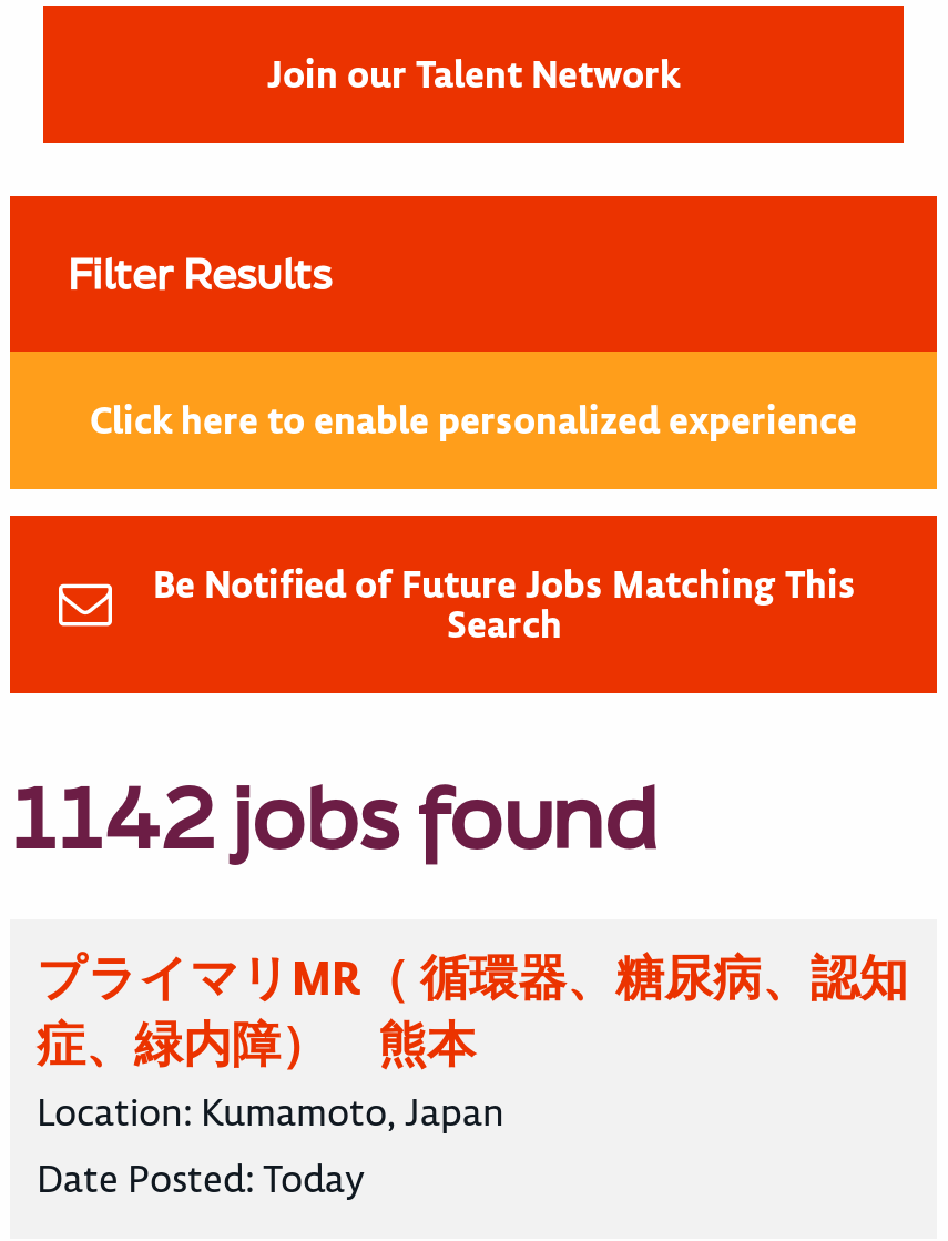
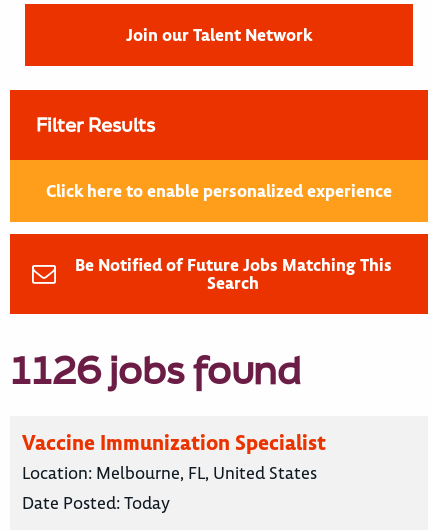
- 1142 jobs found
+ 1126 jobs found

- プライマリMR（ 循環器、糖尿病、認知
- 症、緑内障） 熊本
- Location: Kumamoto, Japan
+ Vaccine Immunization Specialist
+ Location: Melbourne, FL, United States
